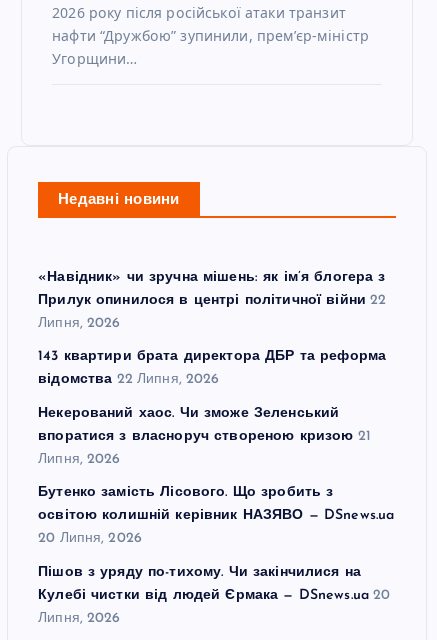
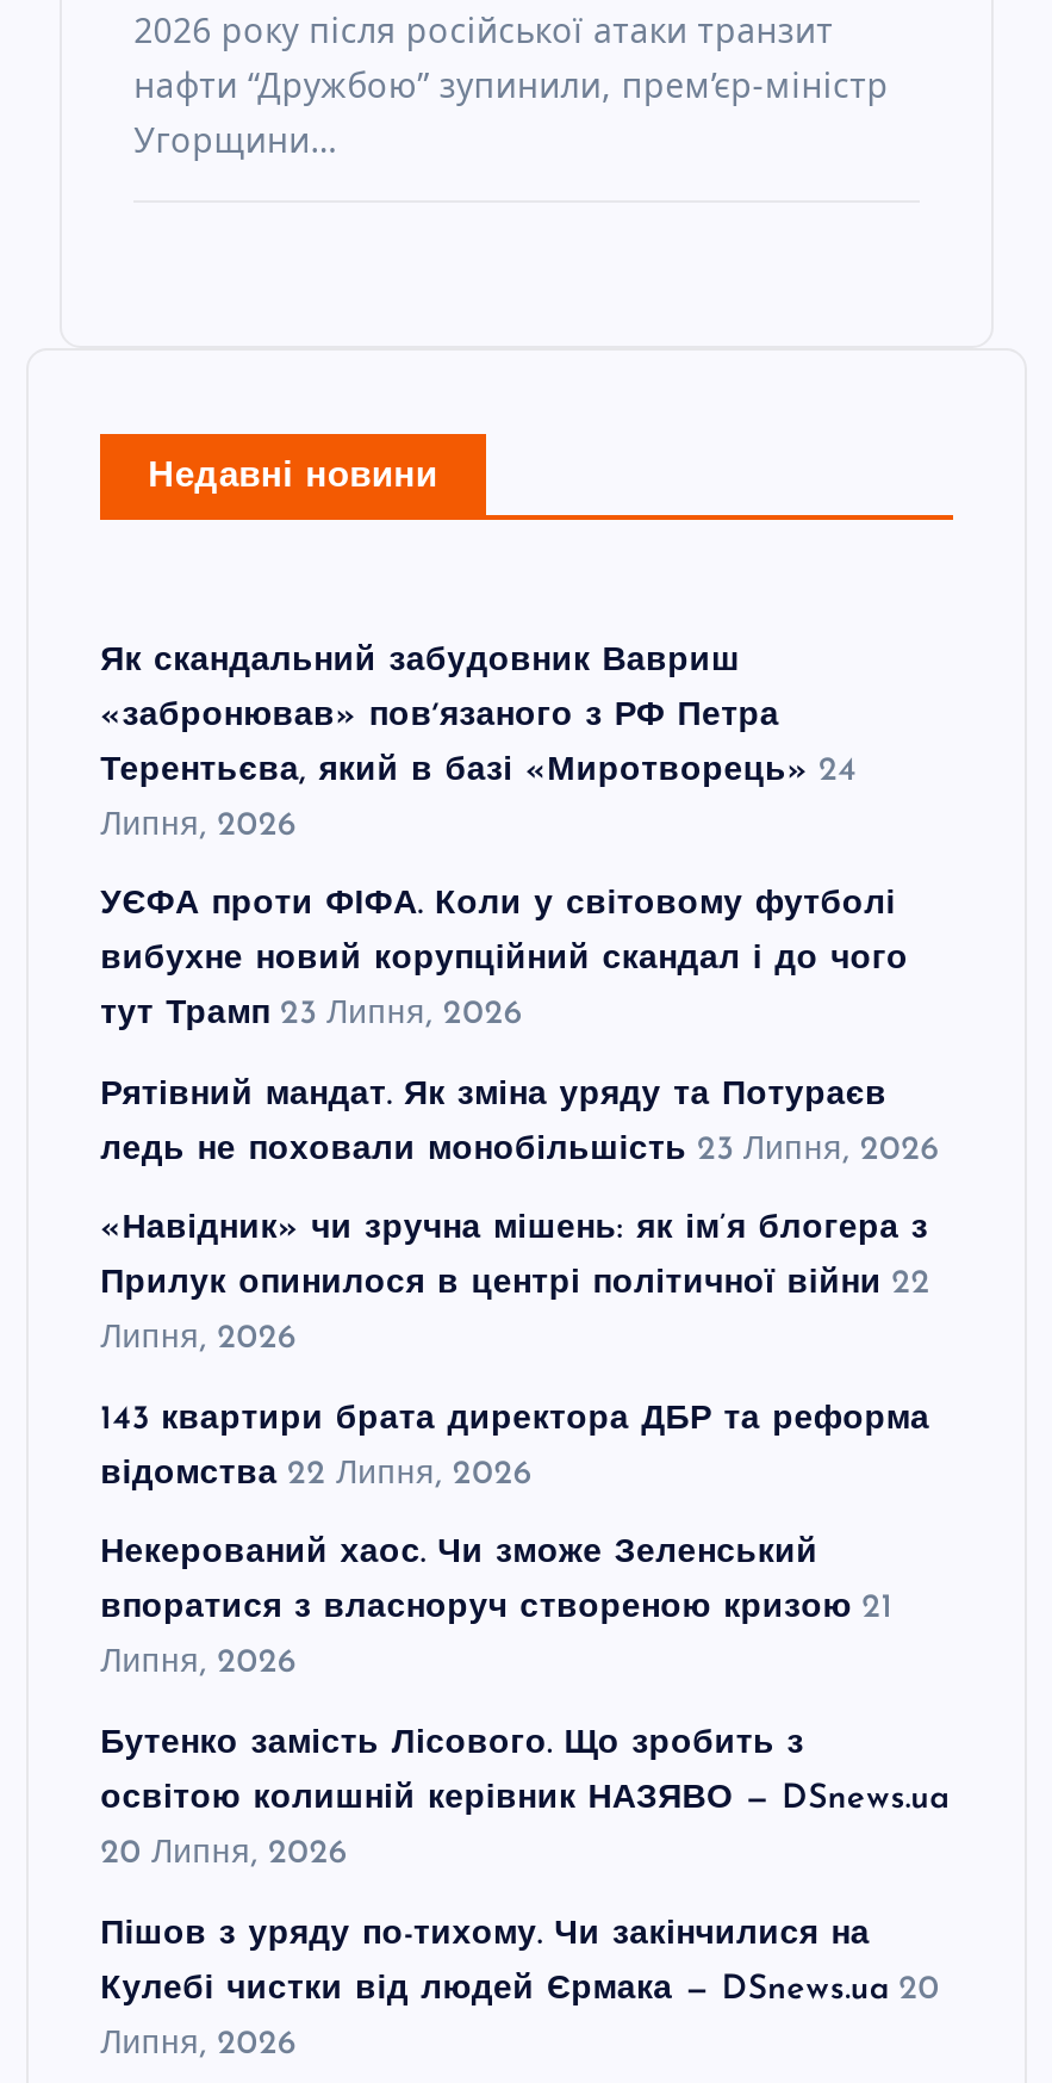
+ Як скандальний забудовник Вавриш
+ «забронював» повʼязаного з РФ Петра
+ Терентьєва, який в базі «Миротворець» 24
+ Липня, 2026
+ УЄФА проти ФІФА. Коли у світовому футболі
+ вибухне новий корупційний скандал і до чого
+ тут Трамп 23 Липня, 2026
+ Рятівний мандат. Як зміна уряду та Потураєв
+ ледь не поховали монобільшість 23 Липня, 2026
